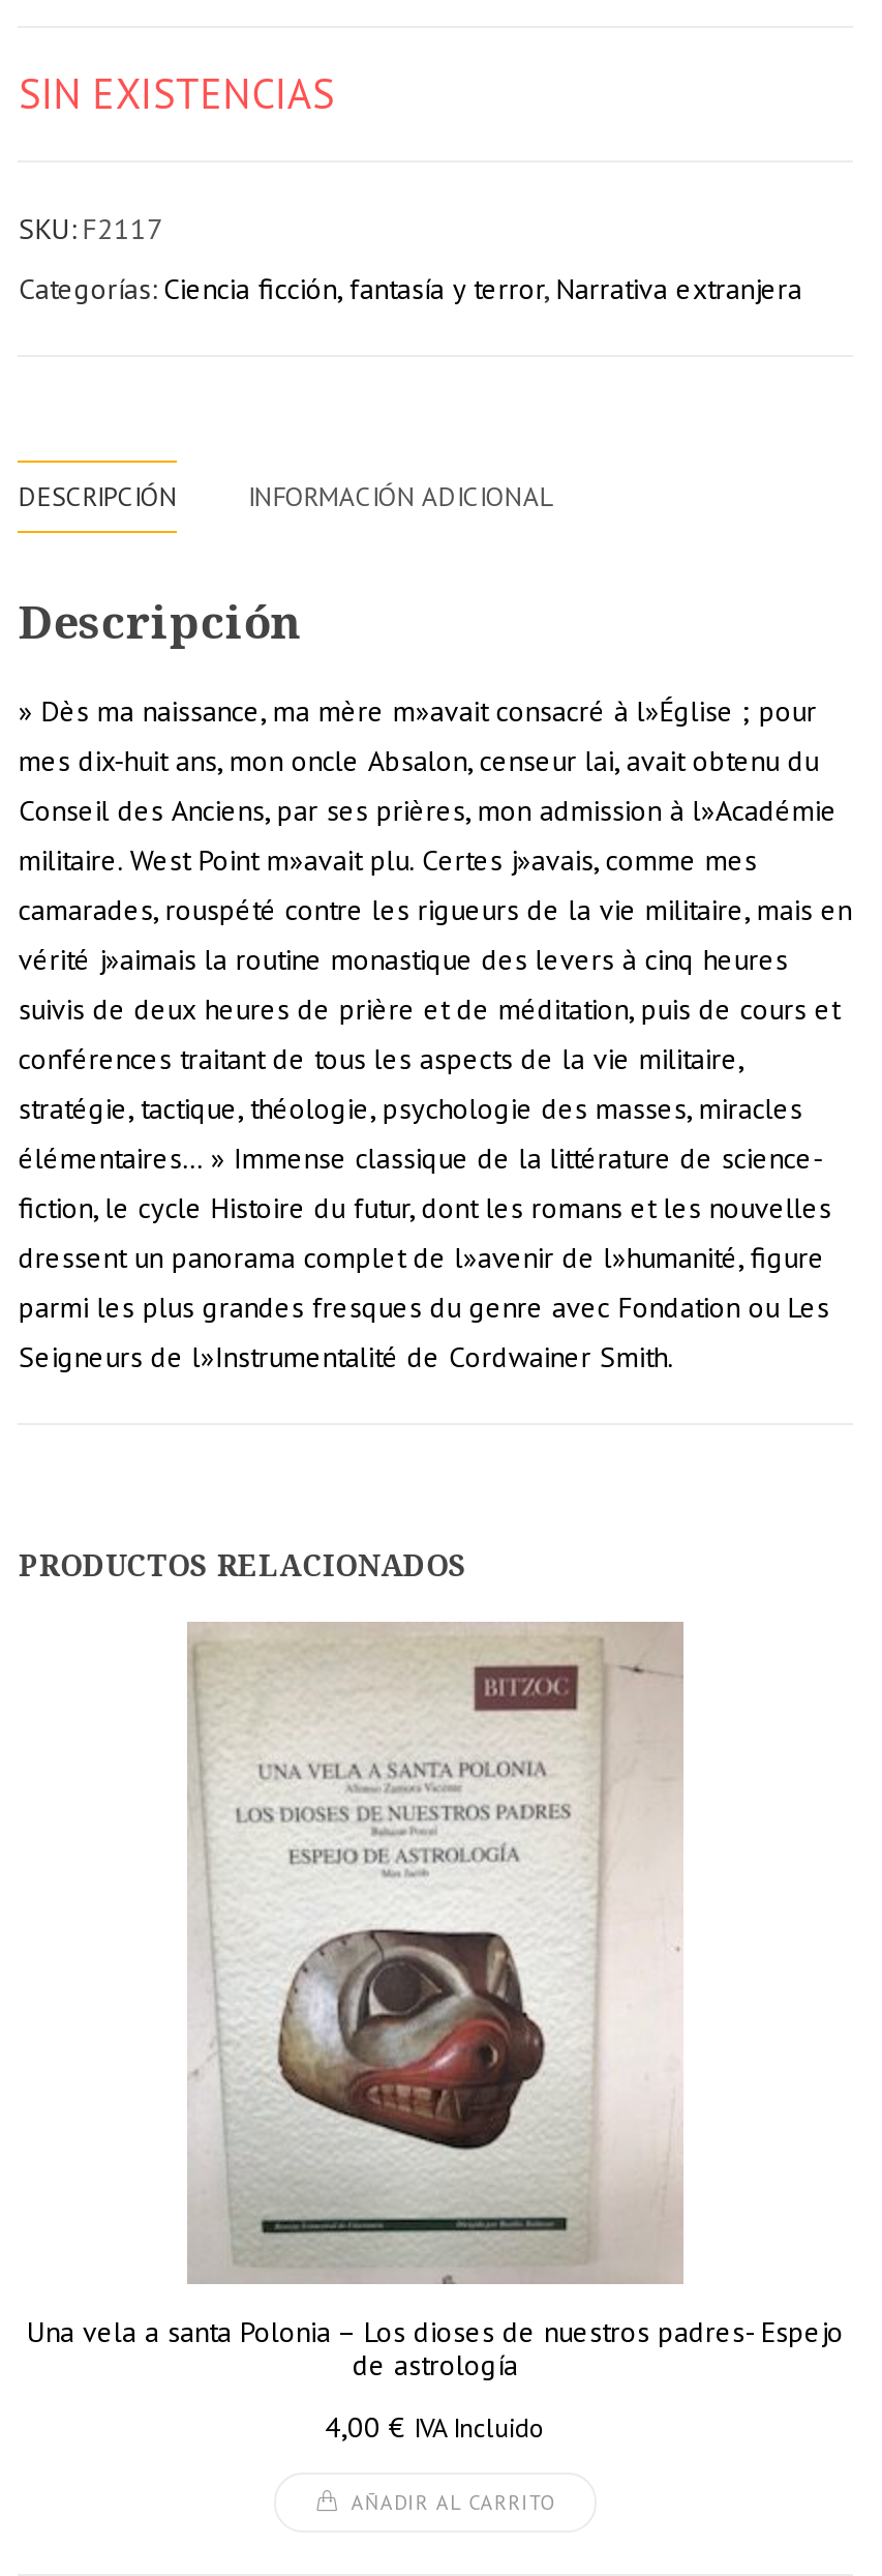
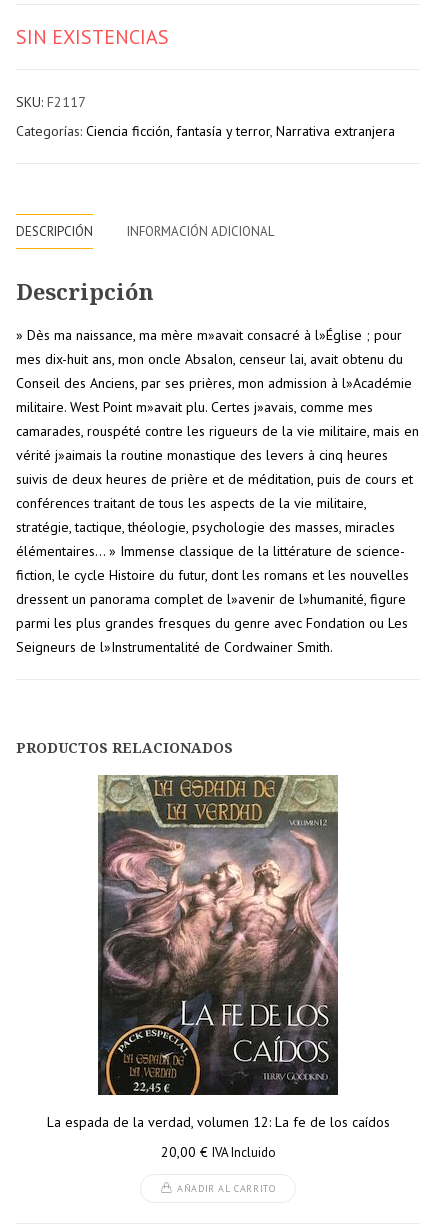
- [image]
- Una vela a santa Polonia – Los dioses de nuestros padres- Espejo
- de astrología
+ [image]
+ La espada de la verdad, volumen 12: La fe de los caídos

- 4,00 € IVA Incluido
+ 20,00 € IVA Incluido
